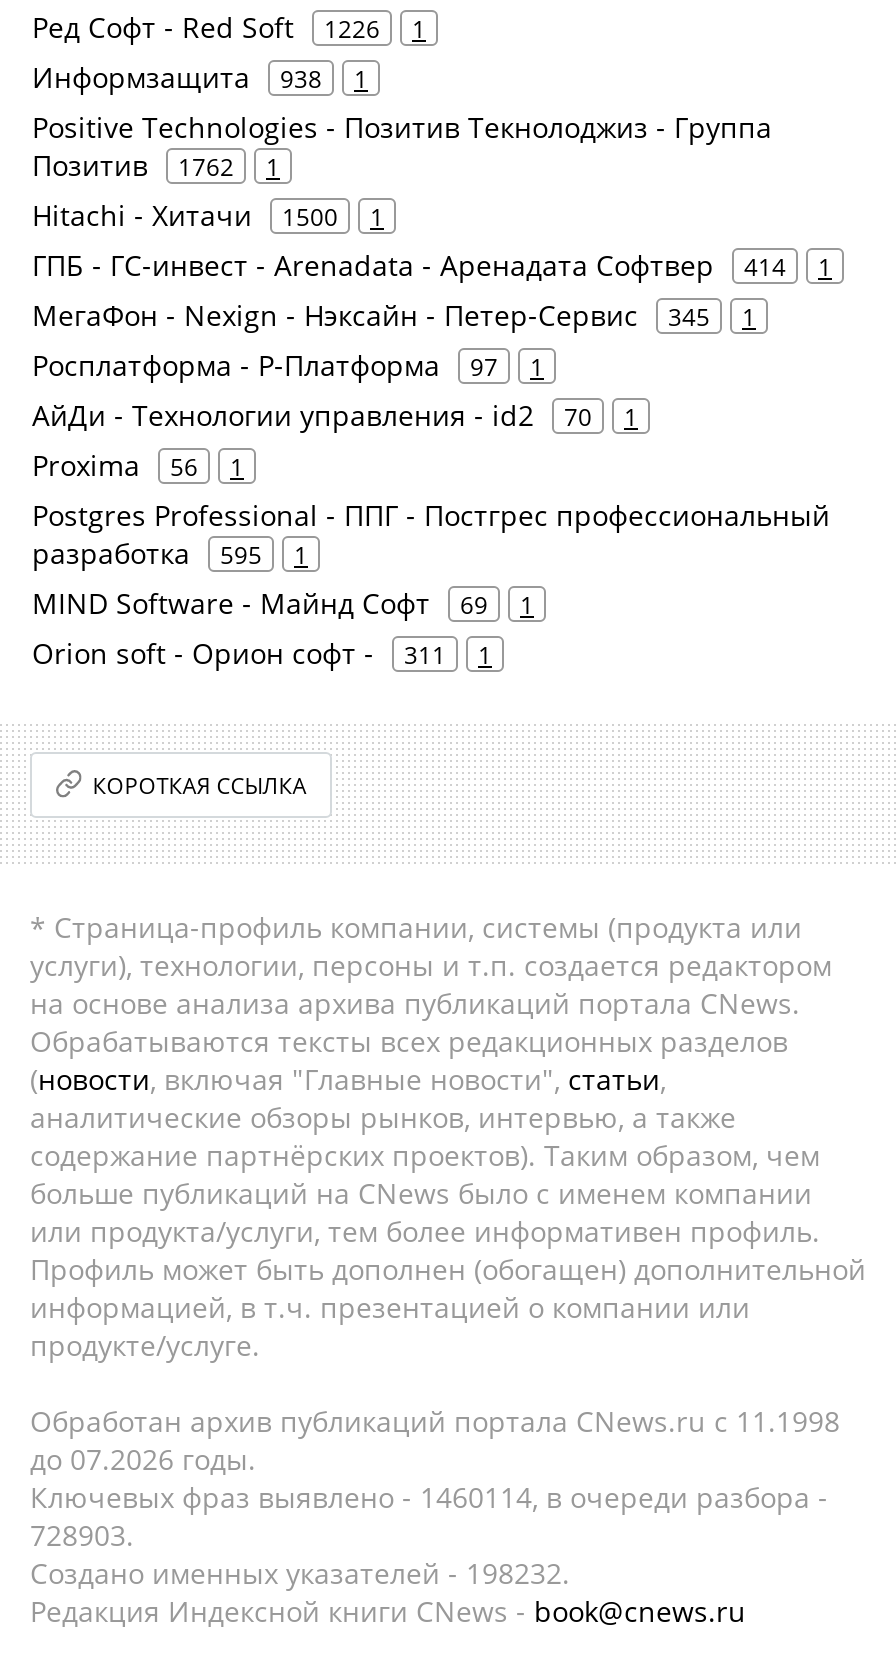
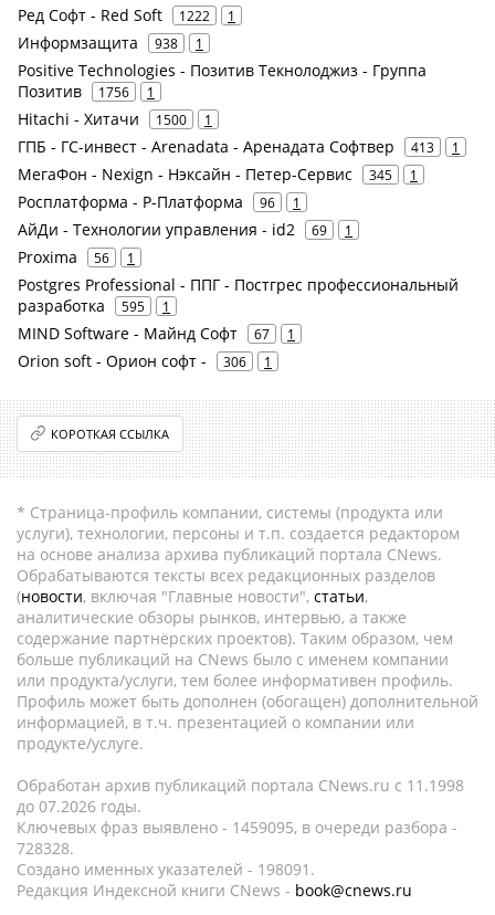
- Ред Софт - Red Soft 1226 1
+ Ред Софт - Red Soft 1222 1

- Позитив 1762 1
+ Позитив 1756 1

- ГПБ - ГС-инвест - Arenadata - Аренадата Софтвер 414 1
+ ГПБ - ГС-инвест - Arenadata - Аренадата Софтвер 413 1

- Росплатформа - Р-Платформа 97 1
+ Росплатформа - Р-Платформа 96 1

- АйДи - Технологии управления - id2 70 1
+ АйДи - Технологии управления - id2 69 1

- MIND Software - Майнд Софт 69 1
+ MIND Software - Майнд Софт 67 1

- Orion soft - Орион софт - 311 1
+ Orion soft - Орион софт - 306 1

- Ключевых фраз выявлено - 1460114, в очереди разбора -
+ Ключевых фраз выявлено - 1459095, в очереди разбора -

- 728903.
+ 728328.

- Создано именных указателей - 198232.
+ Создано именных указателей - 198091.
